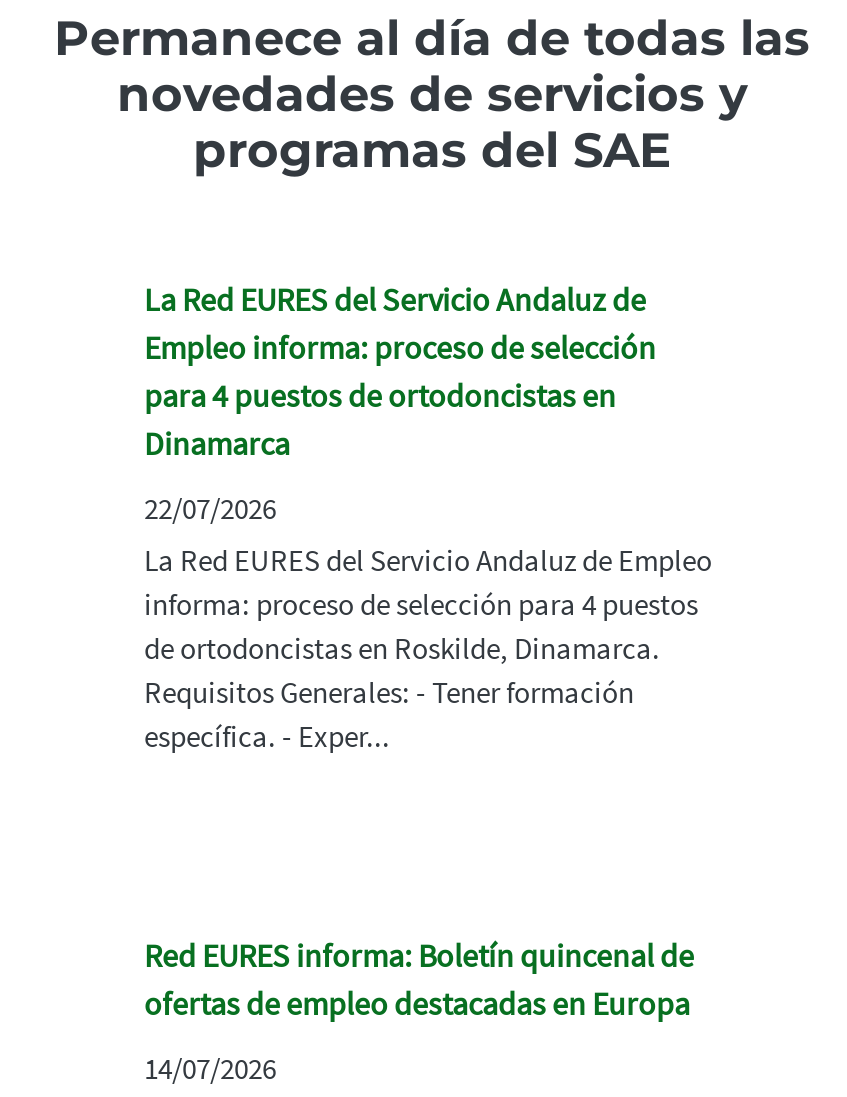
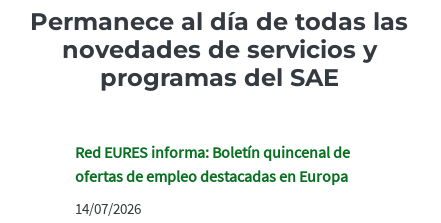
- La Red EURES del Servicio Andaluz de
- Empleo informa: proceso de selección
- para 4 puestos de ortodoncistas en
- Dinamarca
- 22/07/2026
- La Red EURES del Servicio Andaluz de Empleo
- informa: proceso de selección para 4 puestos
- de ortodoncistas en Roskilde, Dinamarca.
- Requisitos Generales: - Tener formación
- específica. - Exper...
